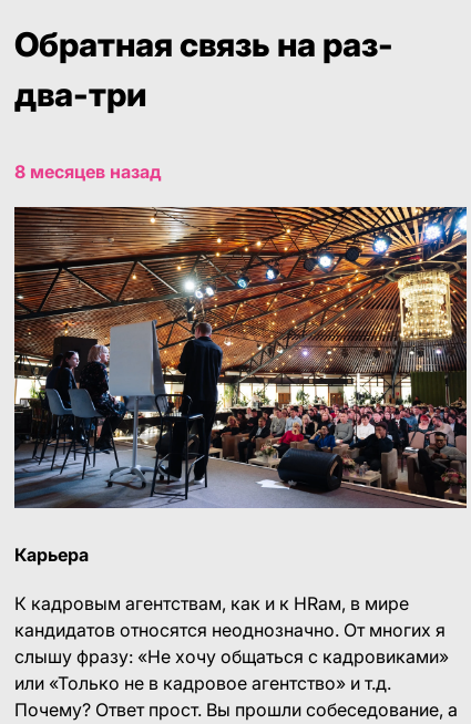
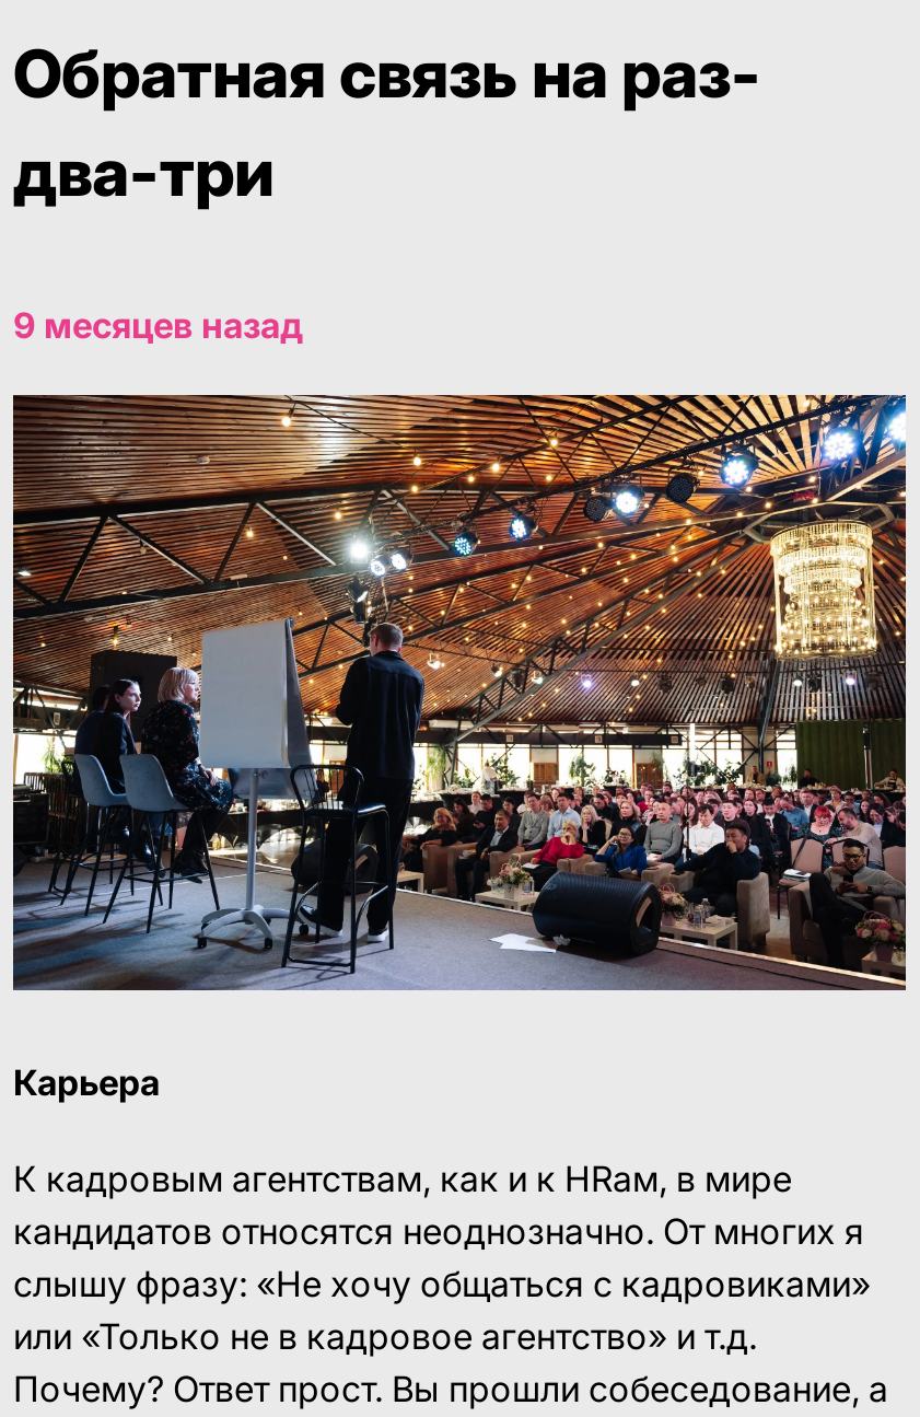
- 8 месяцев назад
+ 9 месяцев назад
